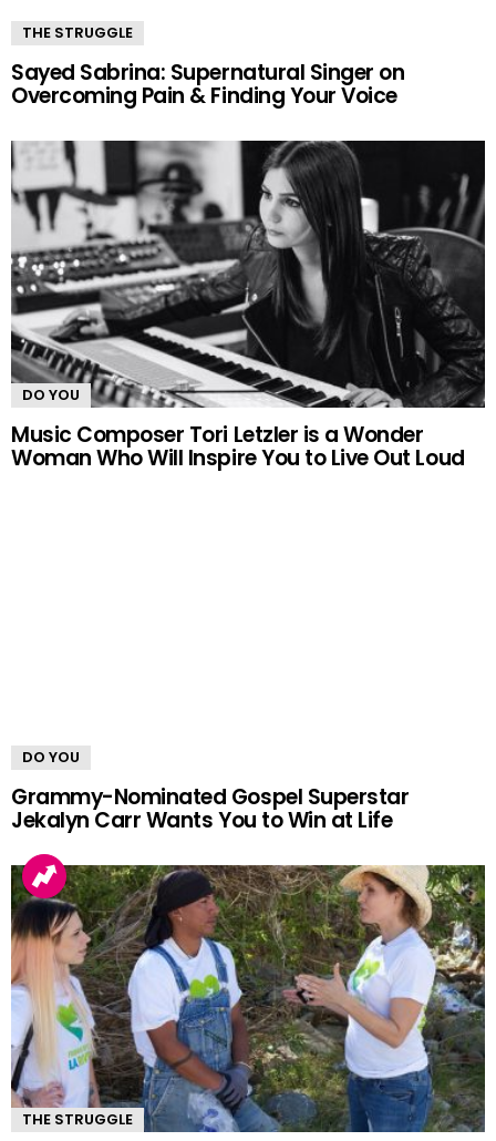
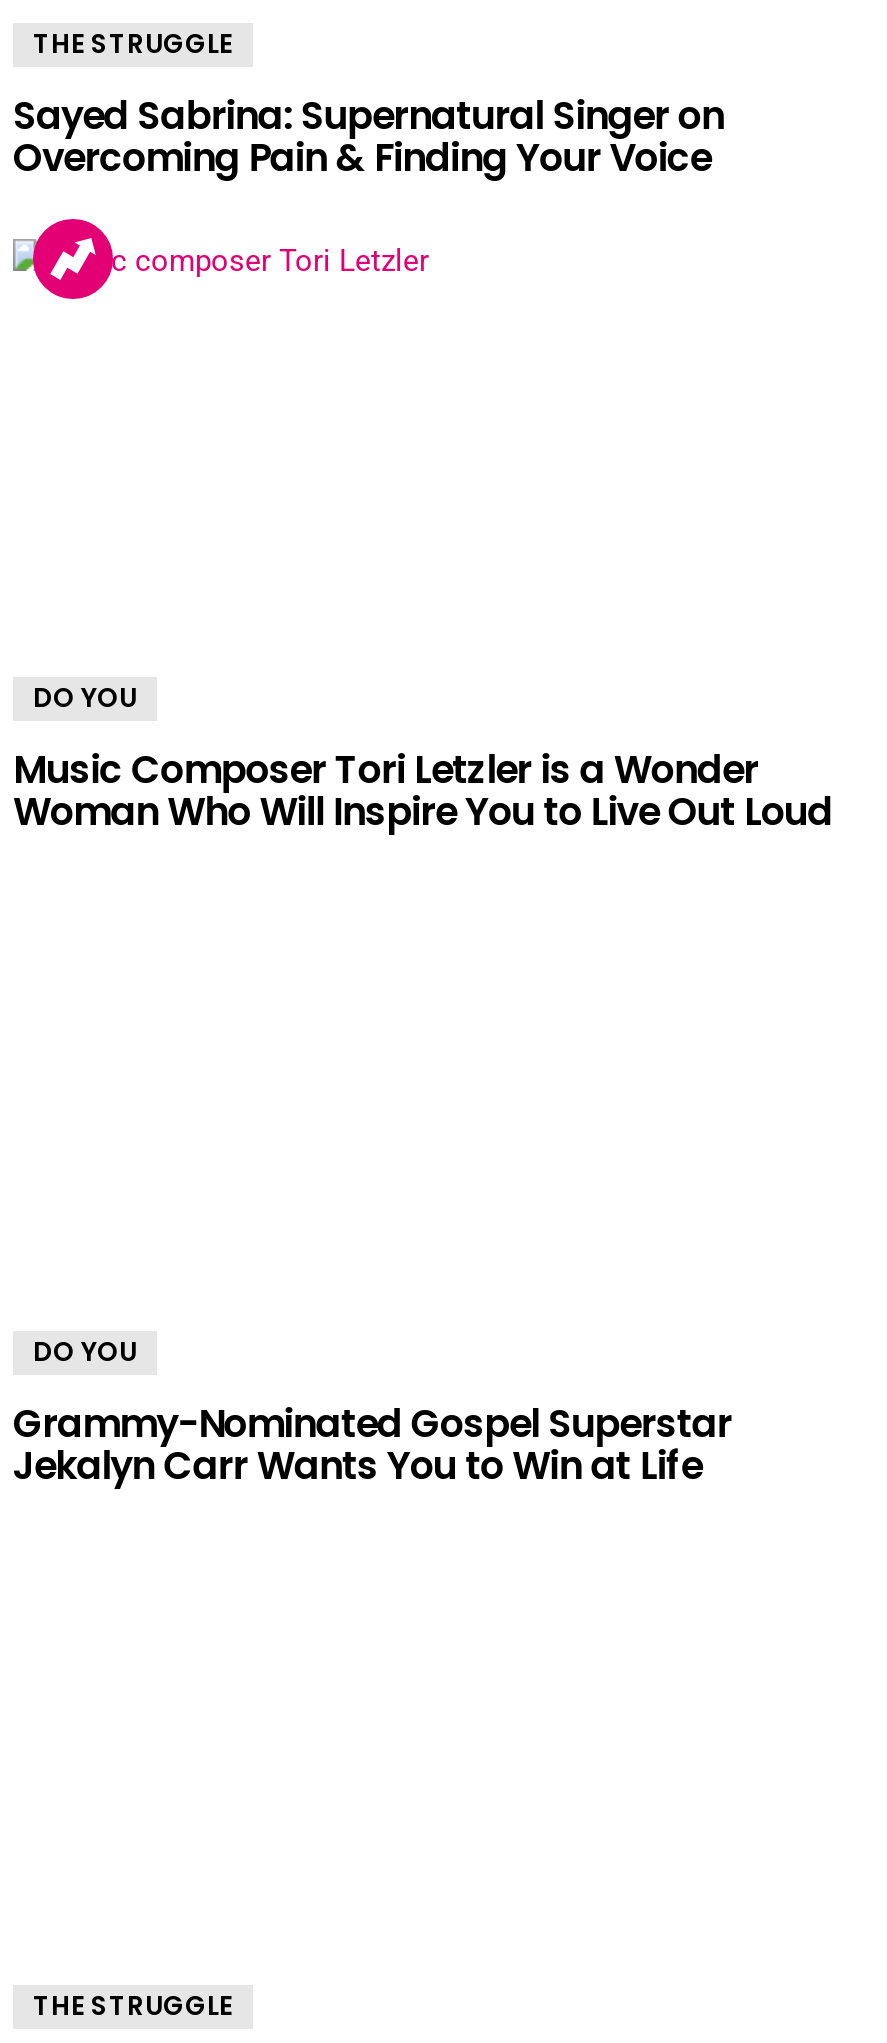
- [image]

- [image]
